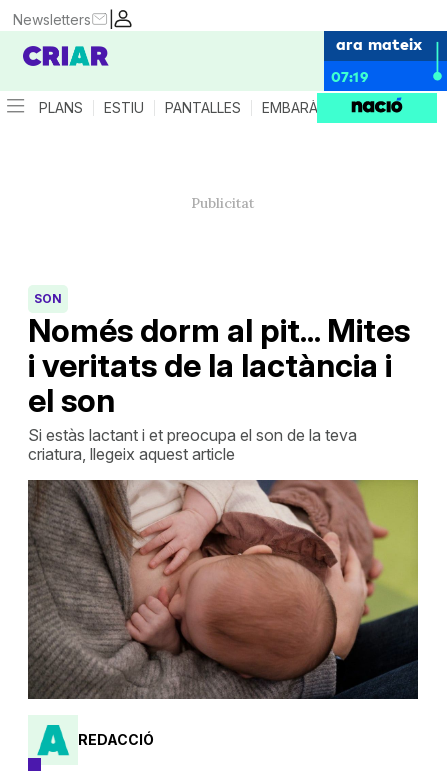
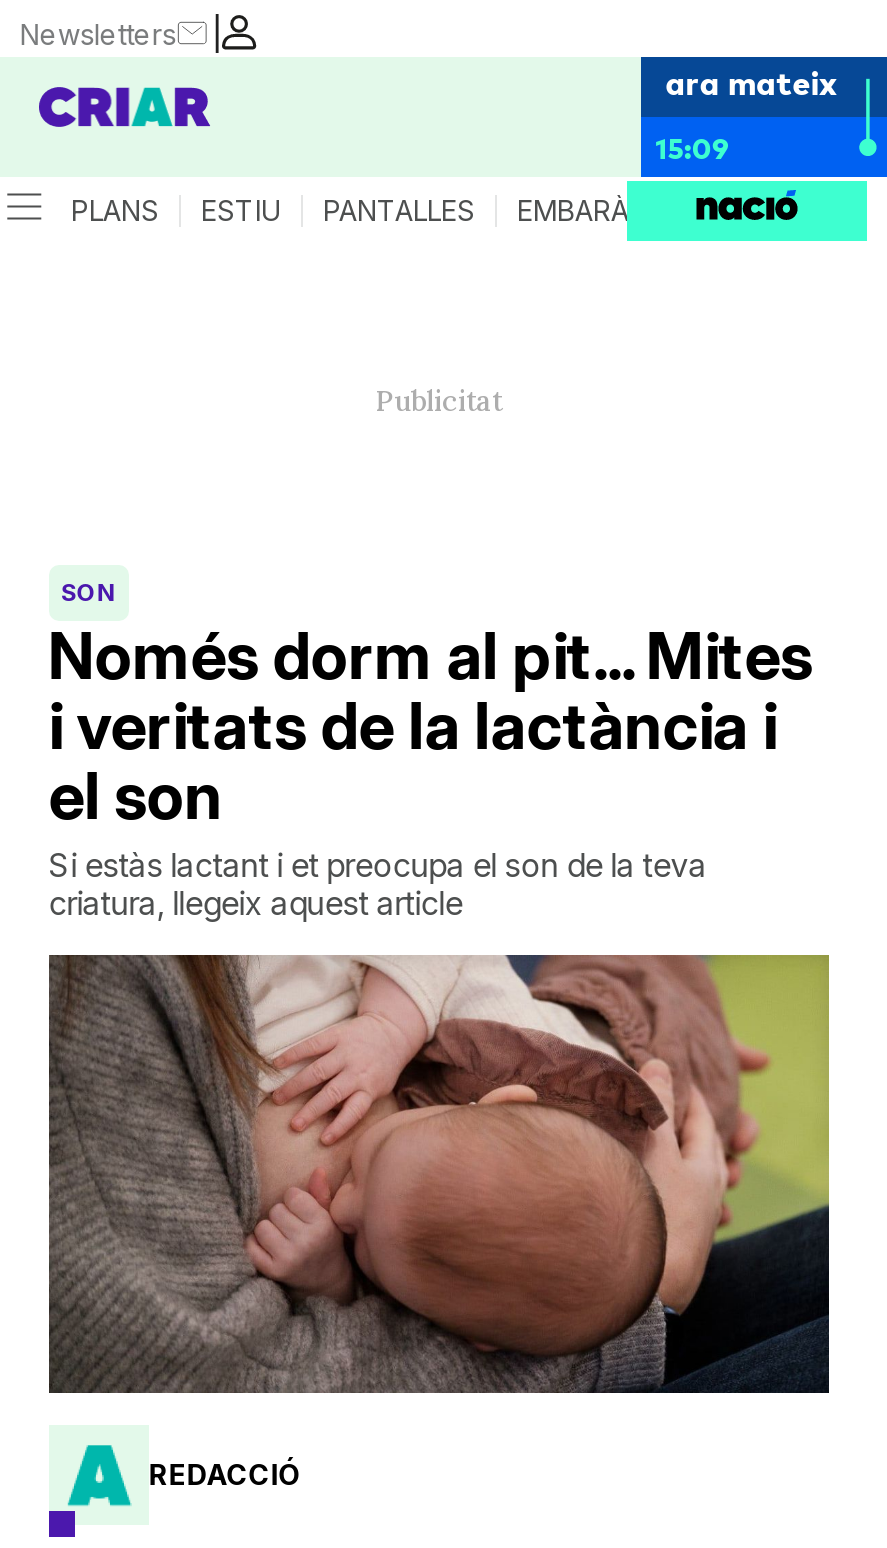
- 07:19
+ 15:09
